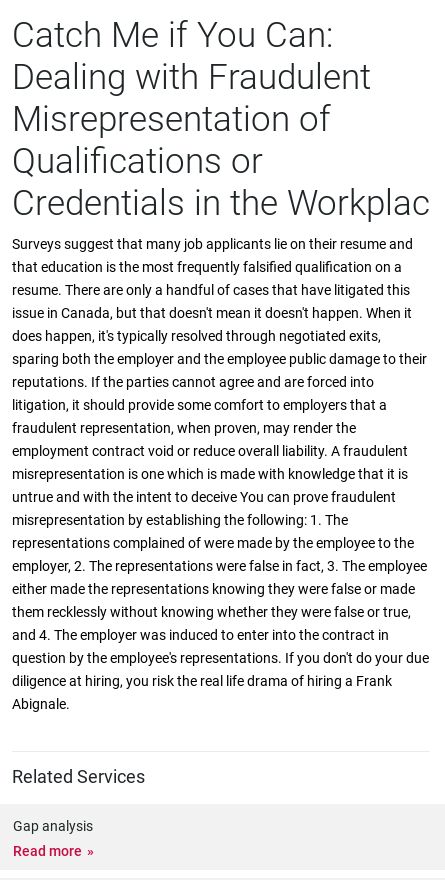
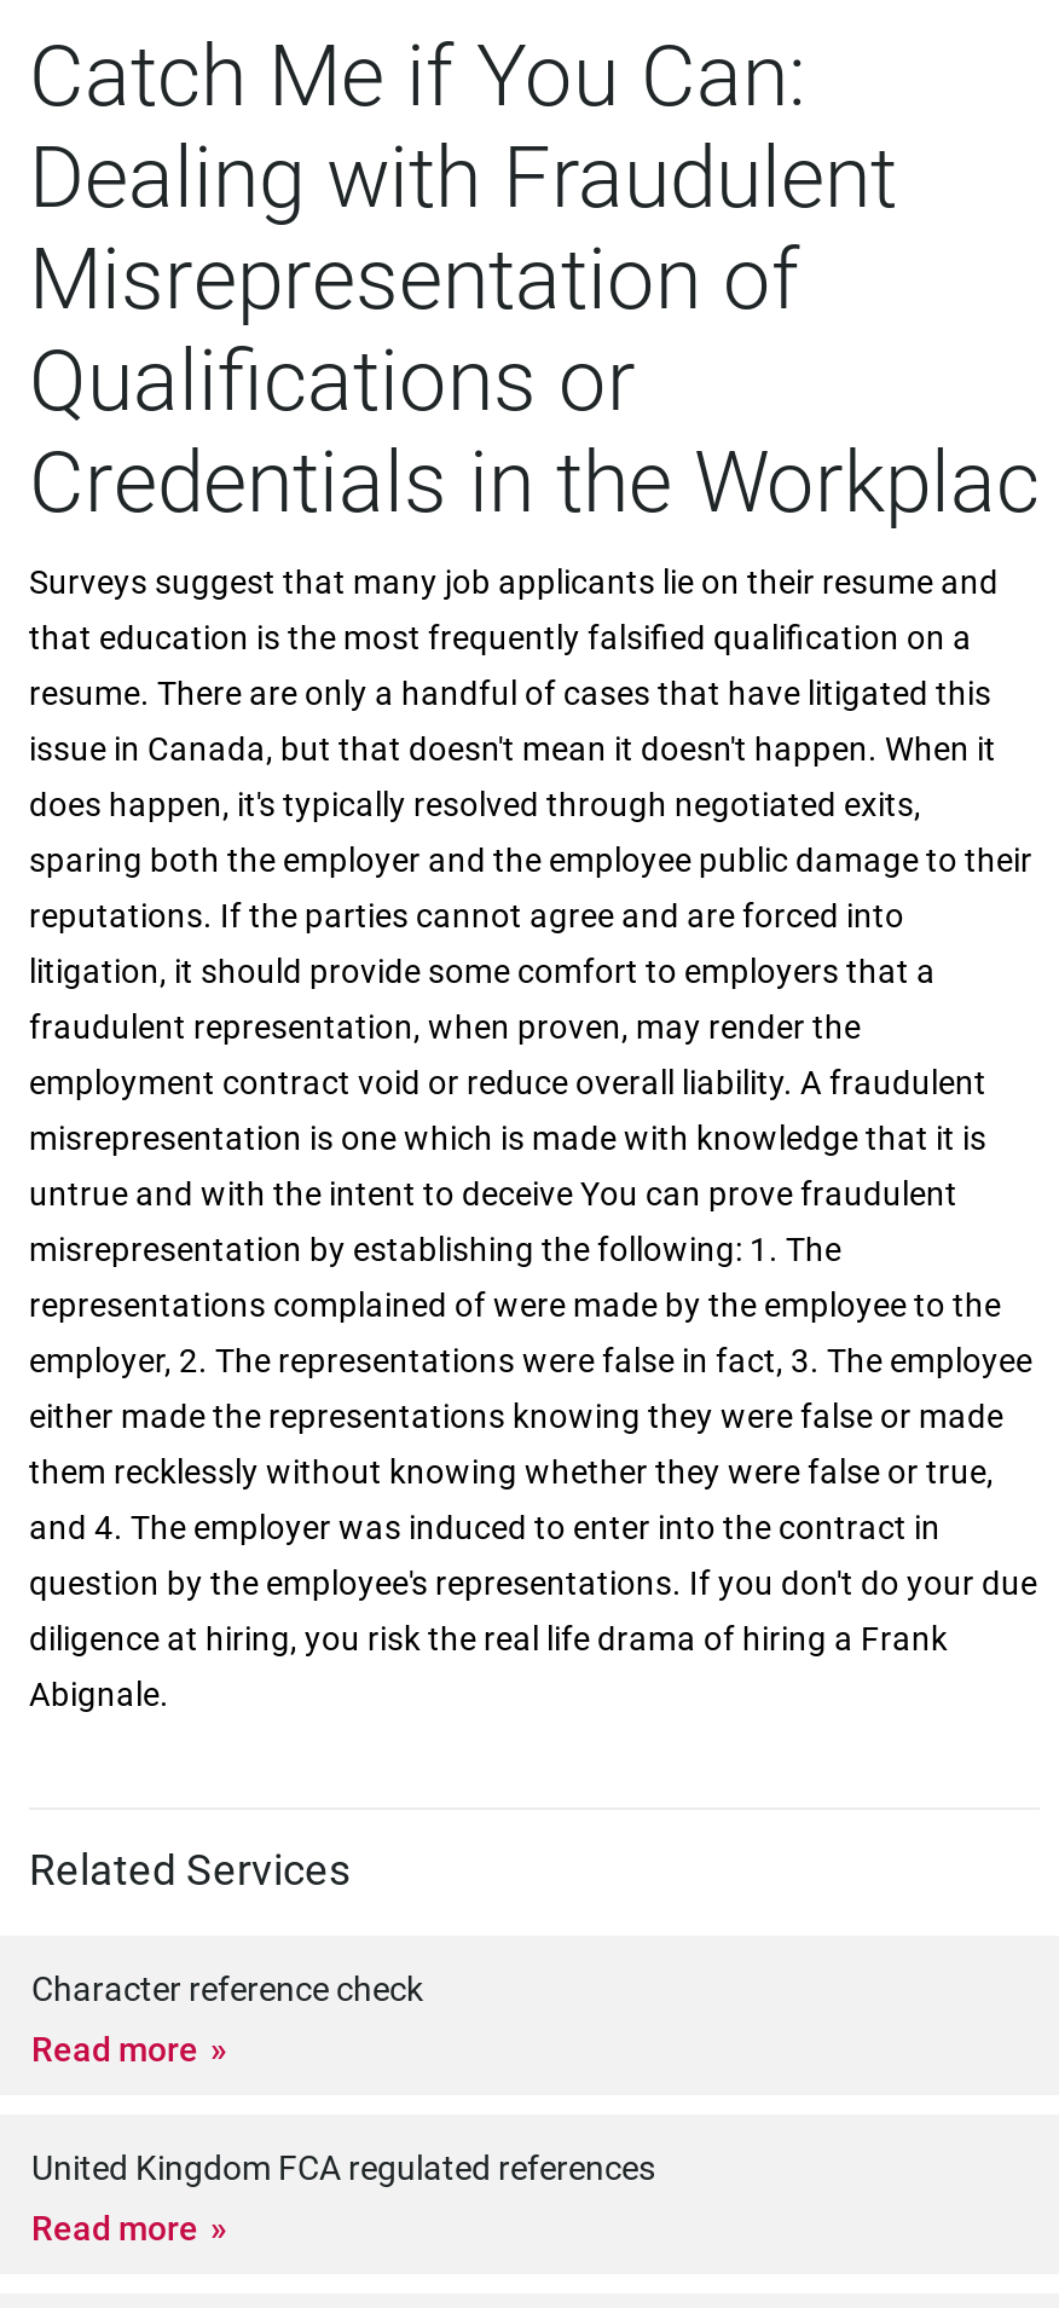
- Gap analysis
+ Character reference check
+ Read more
+ United Kingdom FCA regulated references
